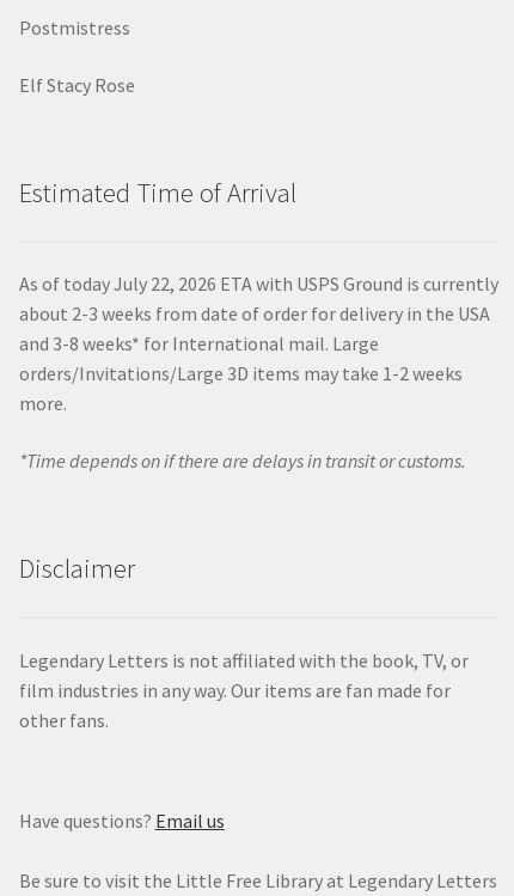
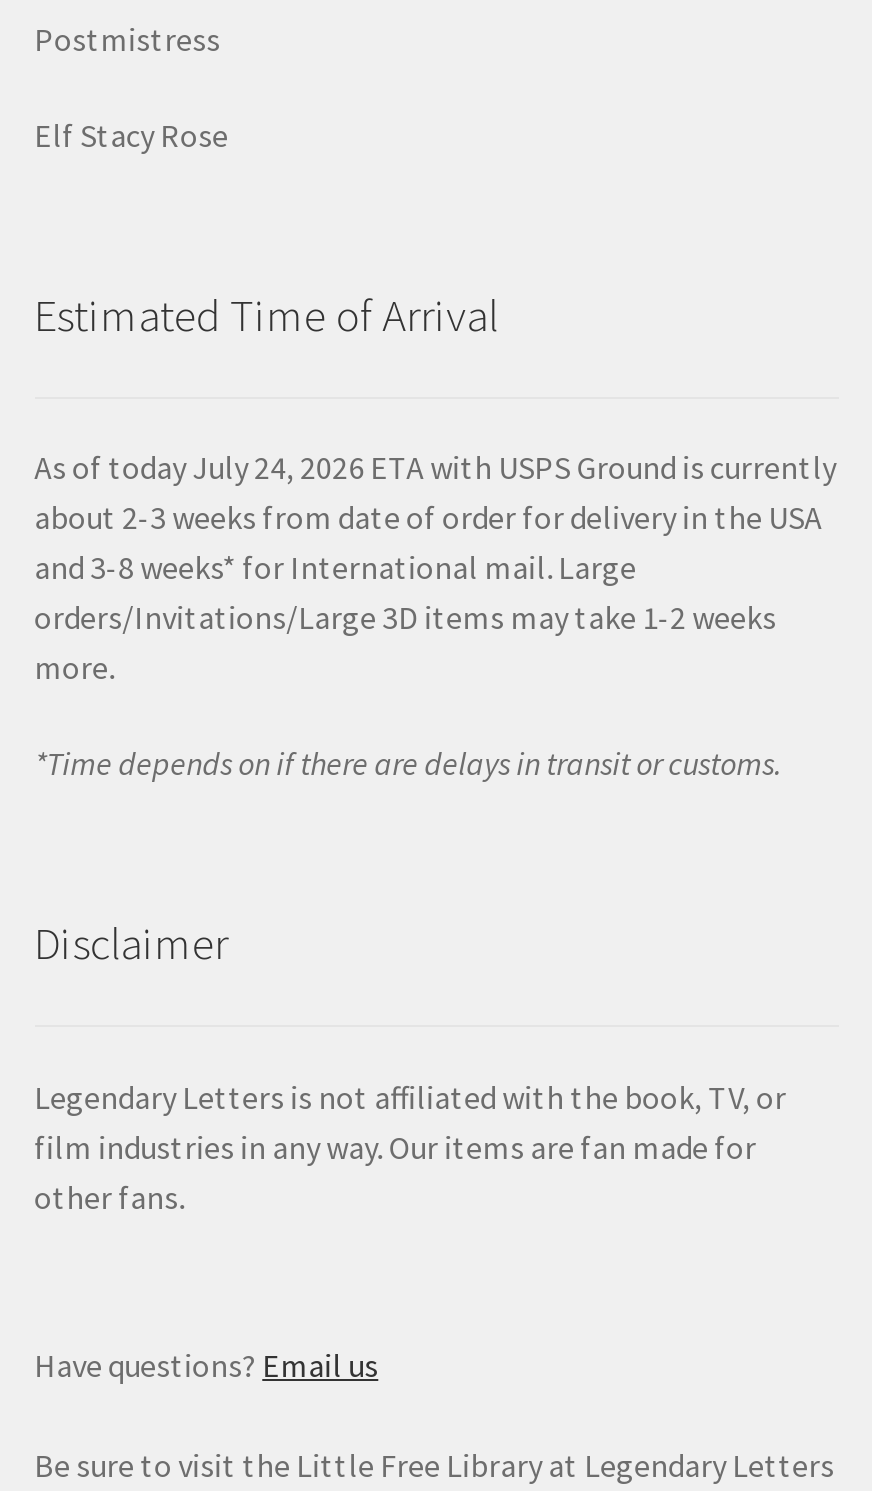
- As of today July 22, 2026 ETA with USPS Ground is currently
+ As of today July 24, 2026 ETA with USPS Ground is currently
